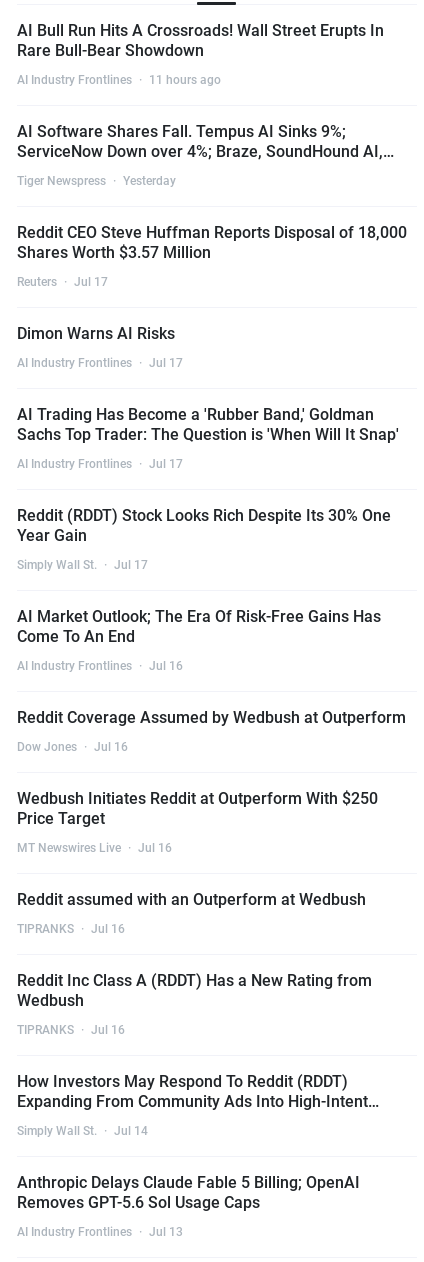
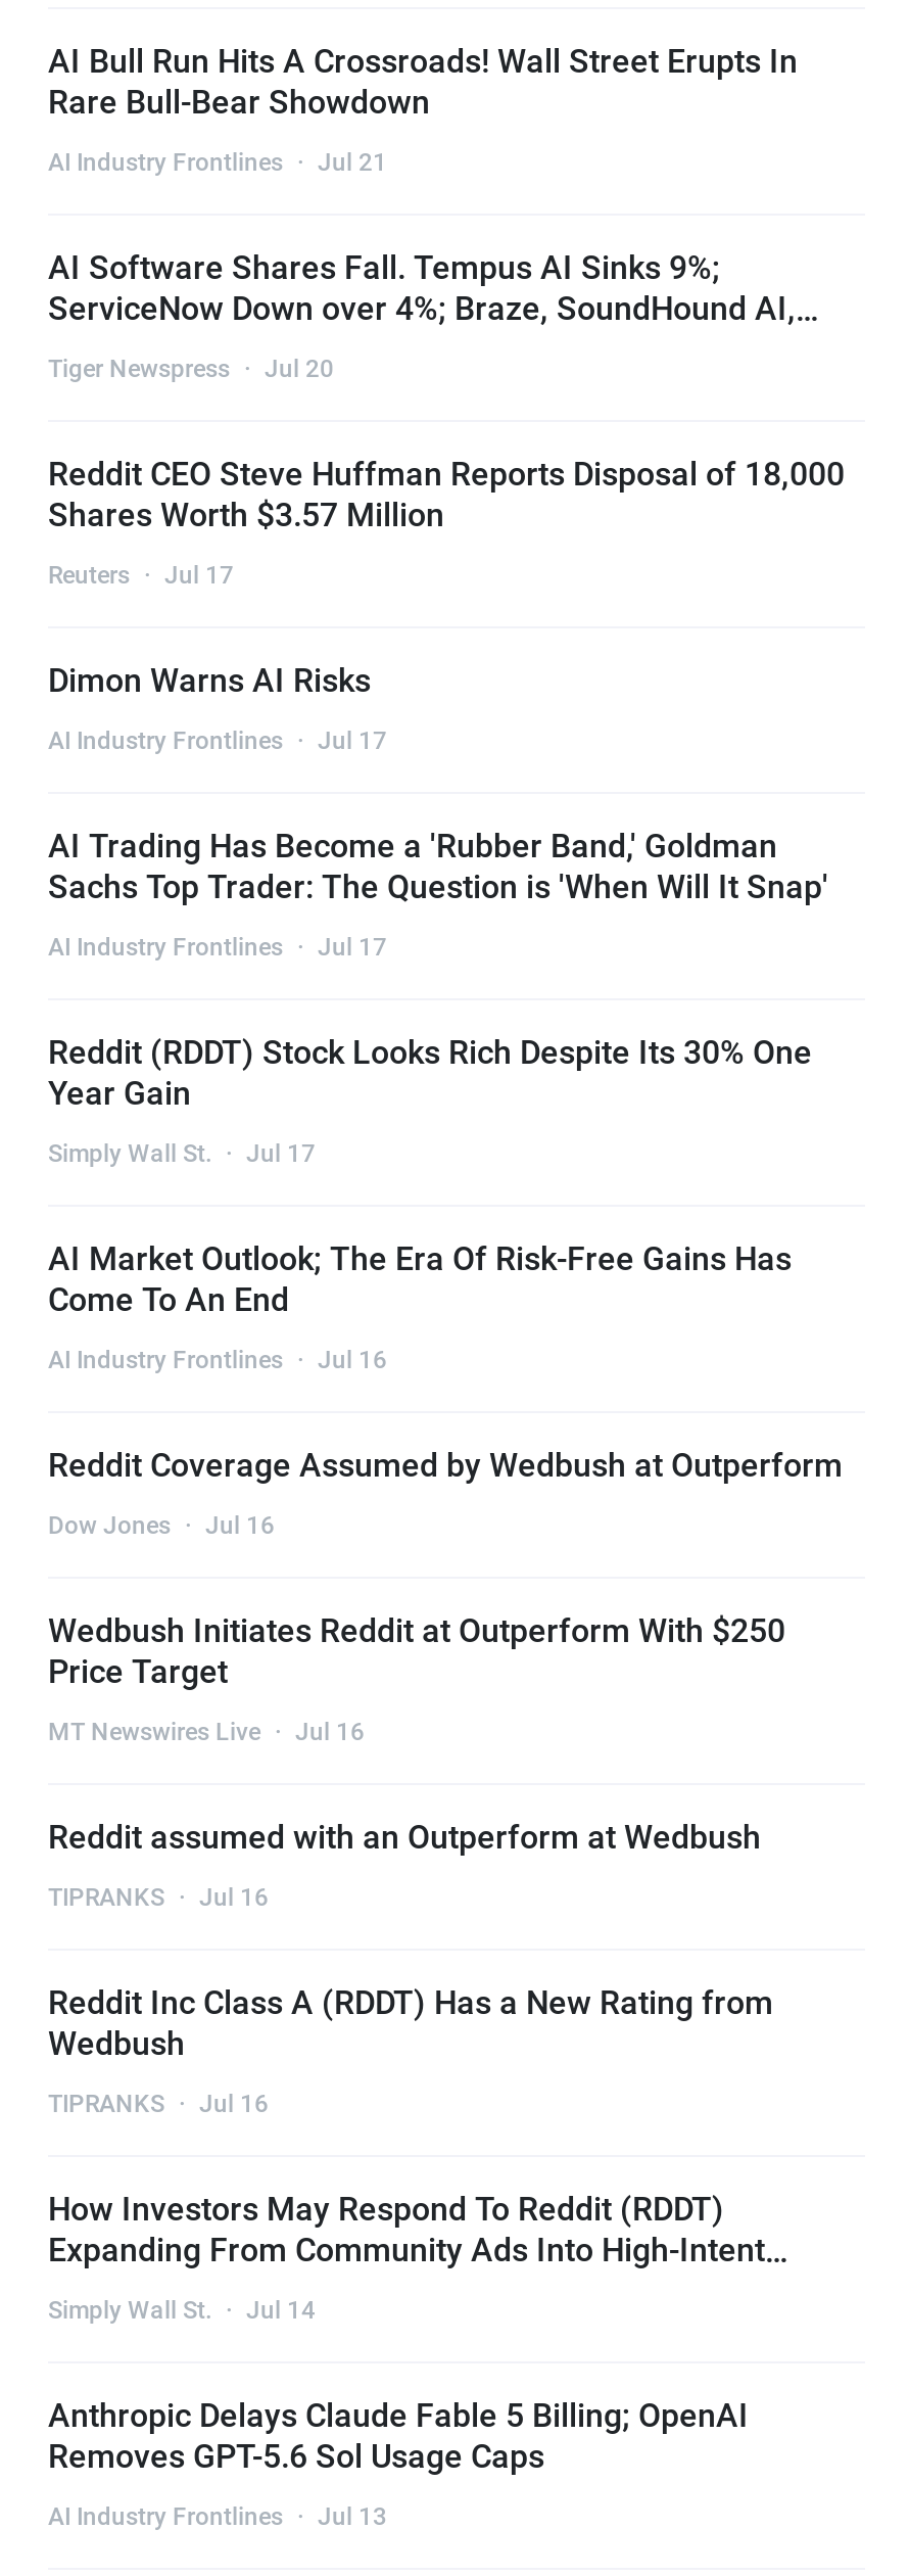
- AI Industry Frontlines · 11 hours ago
+ AI Industry Frontlines · Jul 21

- Tiger Newspress · Yesterday
+ Tiger Newspress · Jul 20
